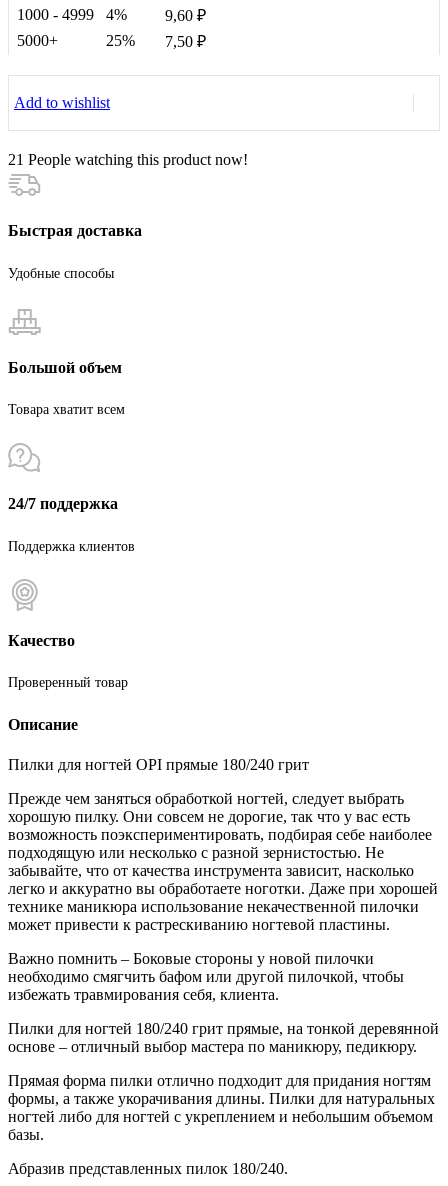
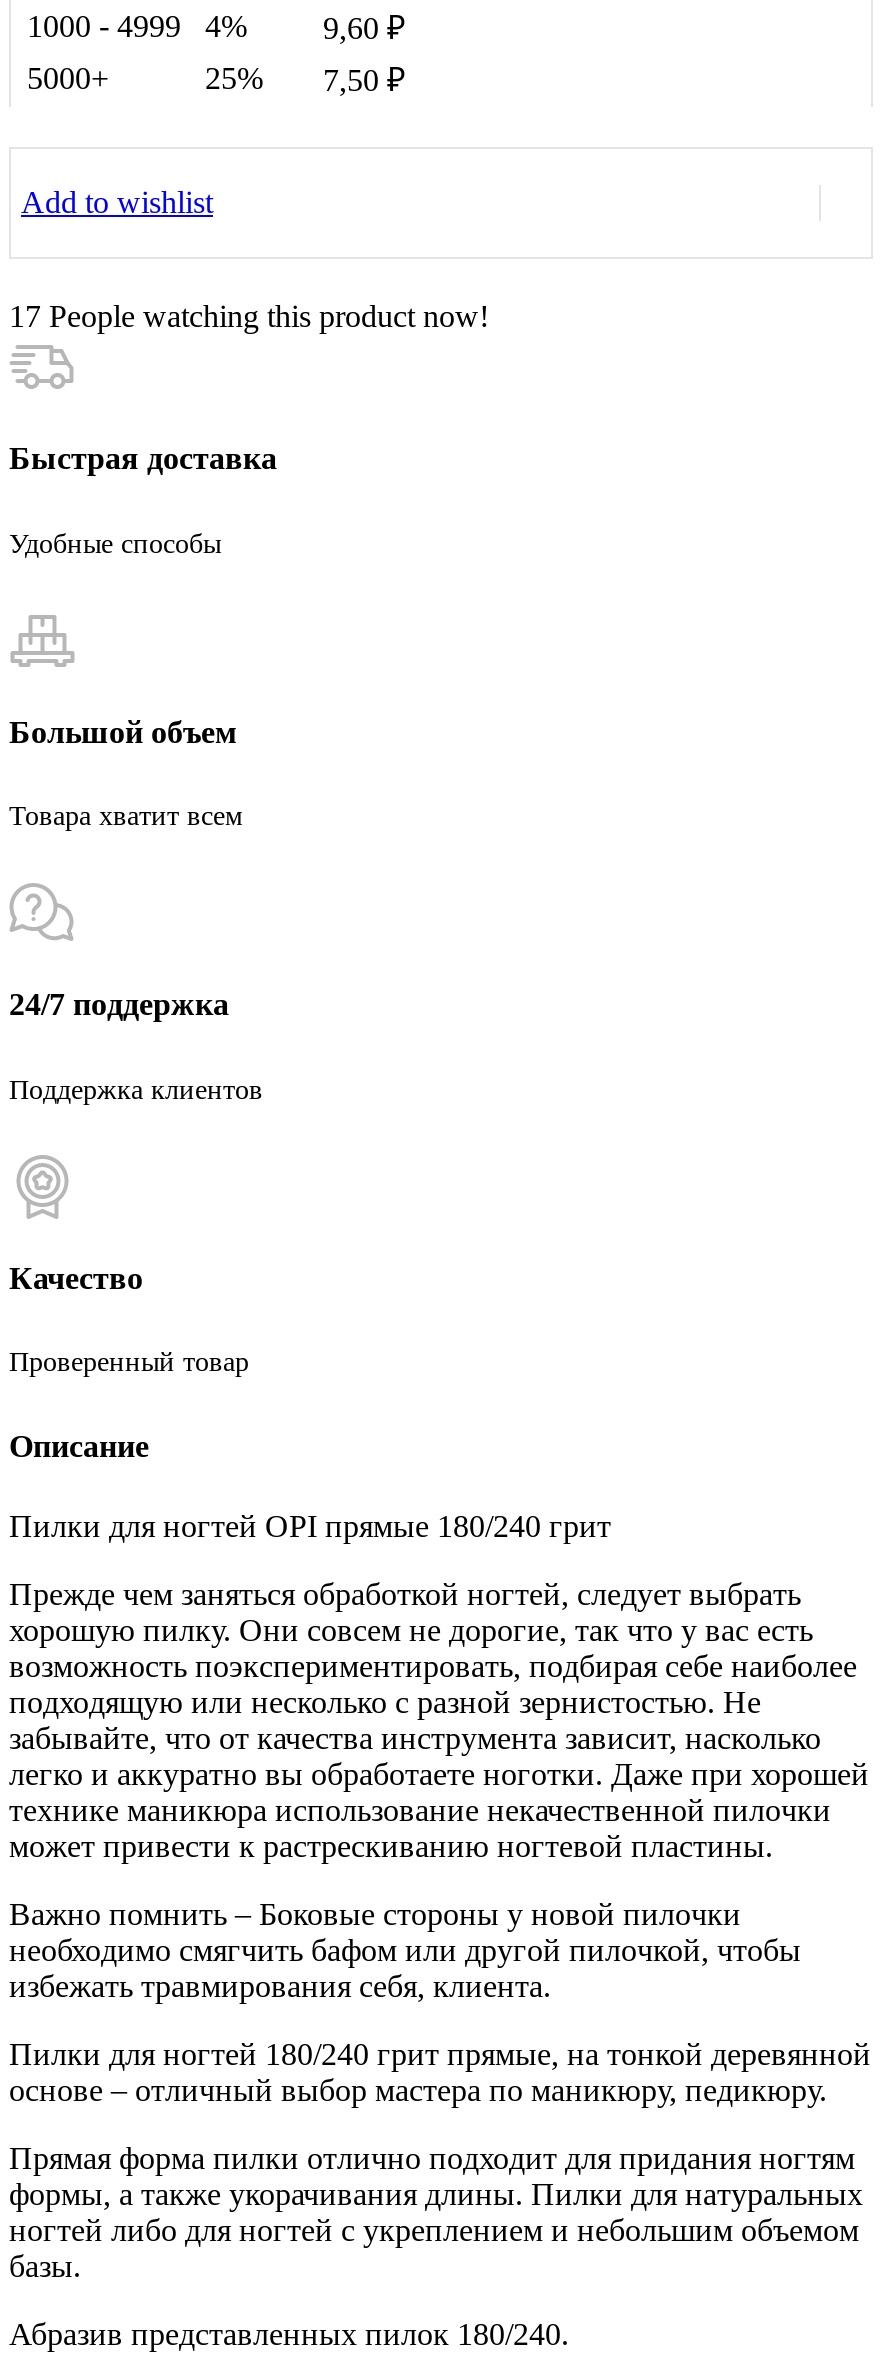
- 21 People watching this product now!
+ 17 People watching this product now!
